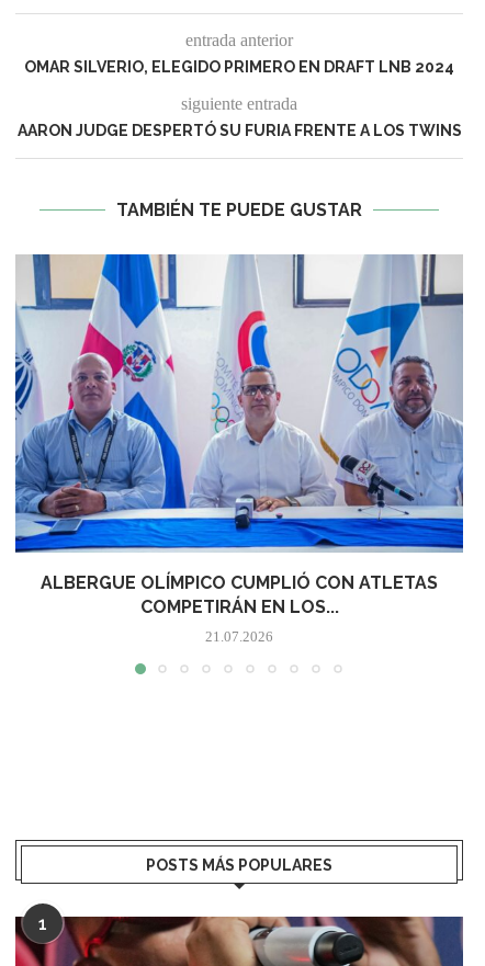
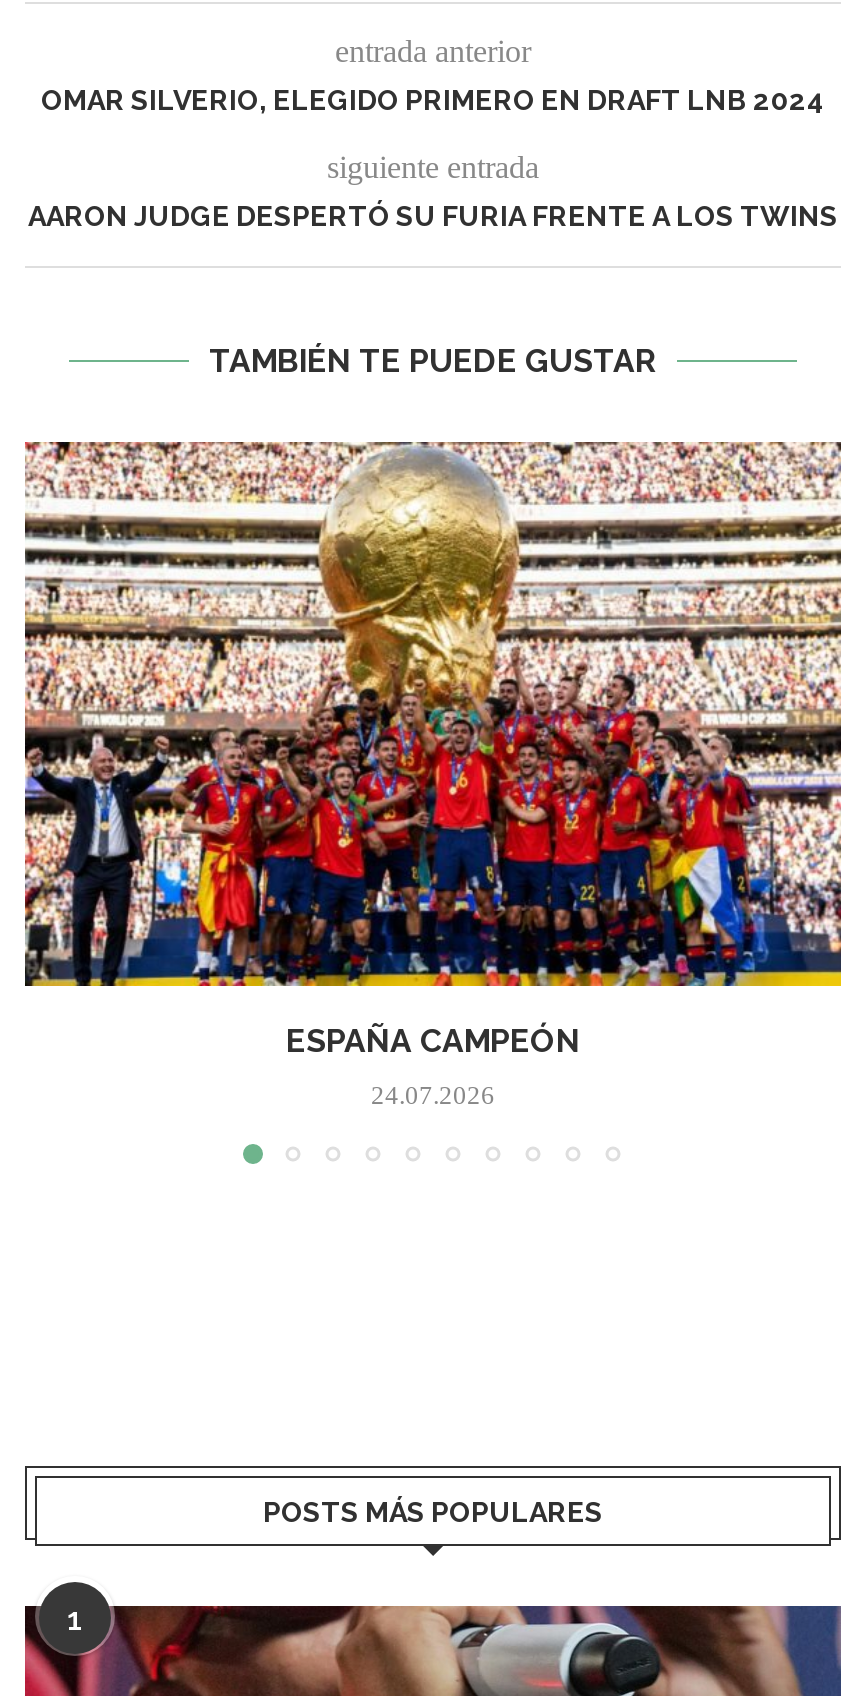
- [image]
- ALBERGUE OLÍMPICO CUMPLIÓ CON ATLETAS
- COMPETIRÁN EN LOS...
+ [image]
+ ESPAÑA CAMPEÓN

- 21.07.2026
+ 24.07.2026
